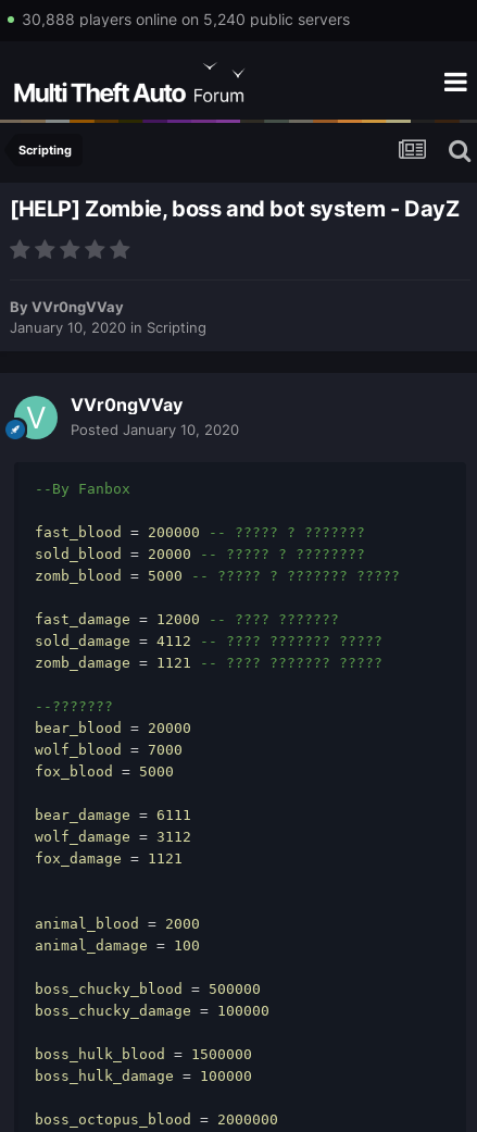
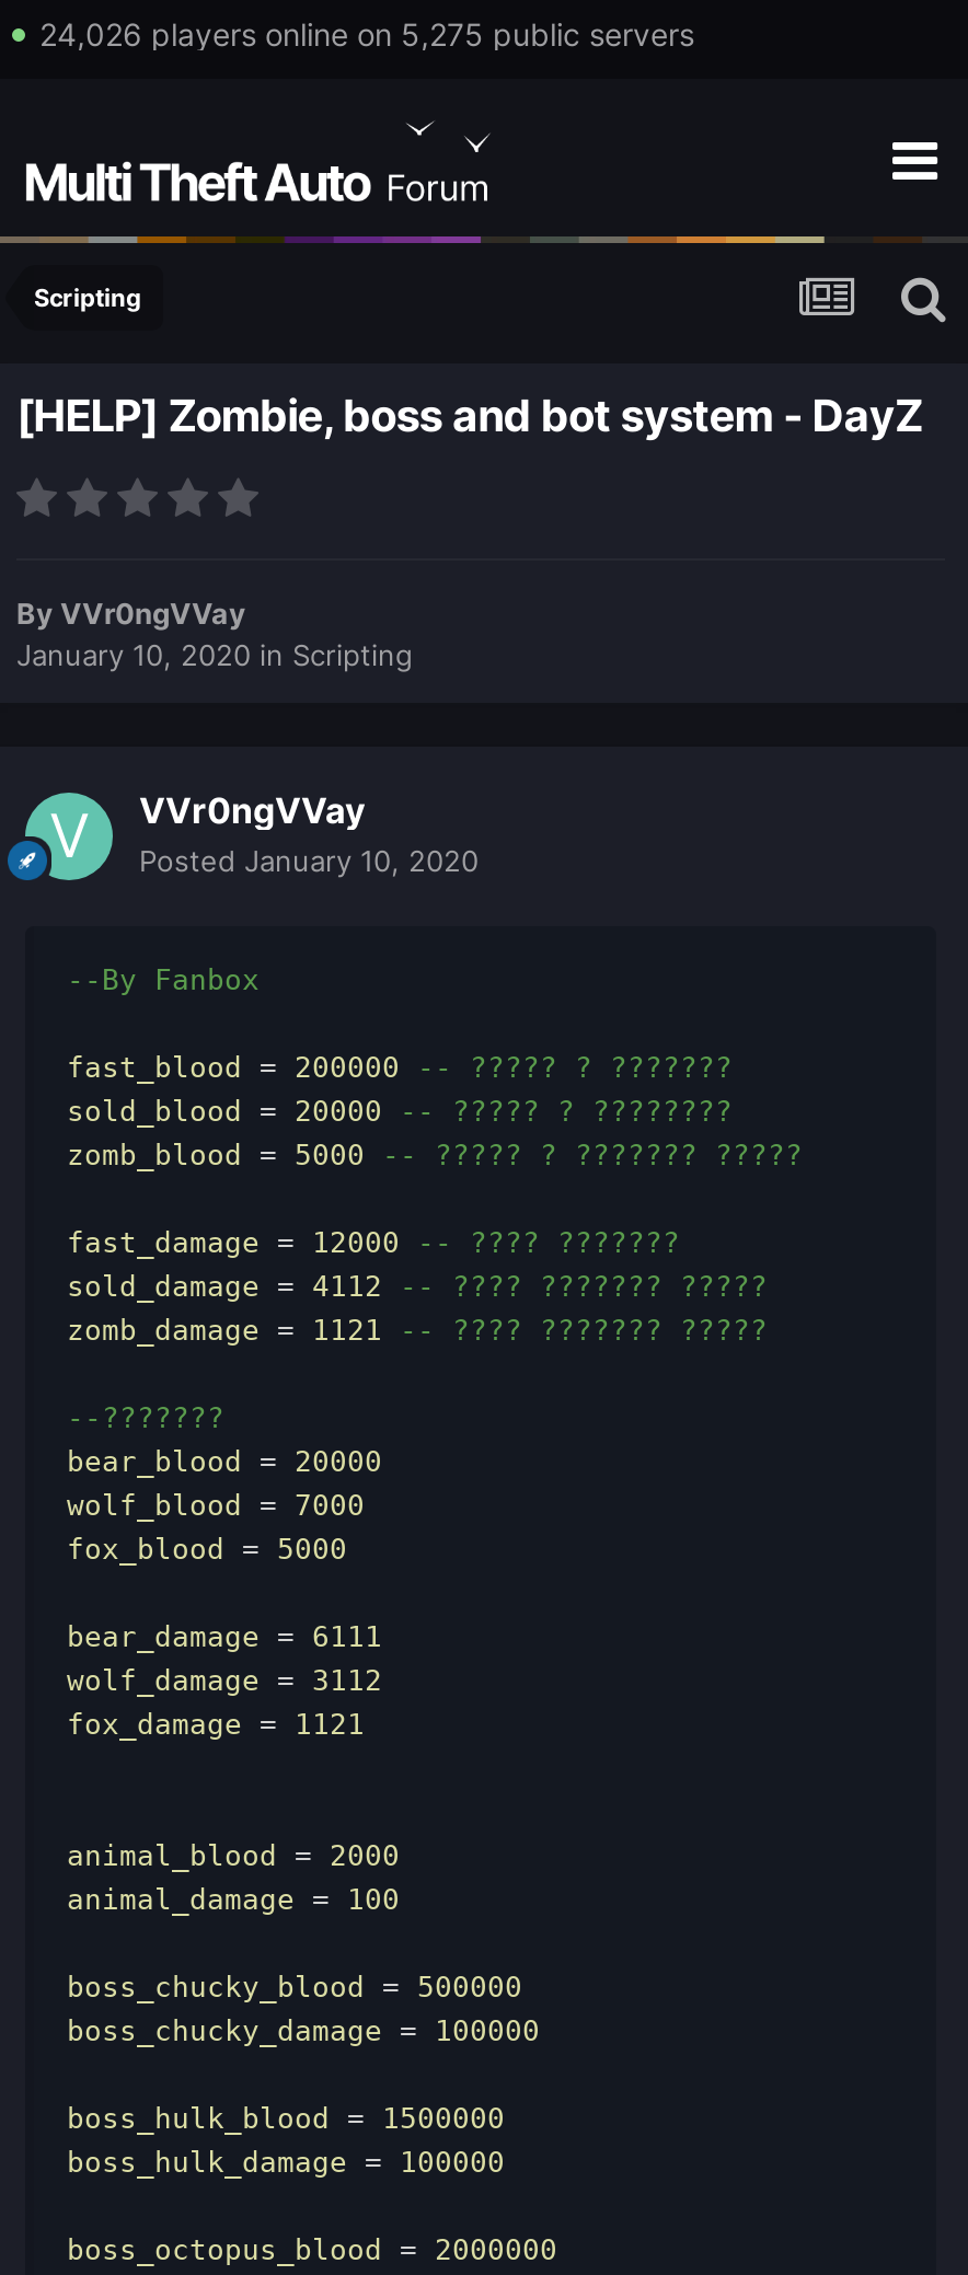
- 30,888 players online on 5,240 public servers
+ 24,026 players online on 5,275 public servers
